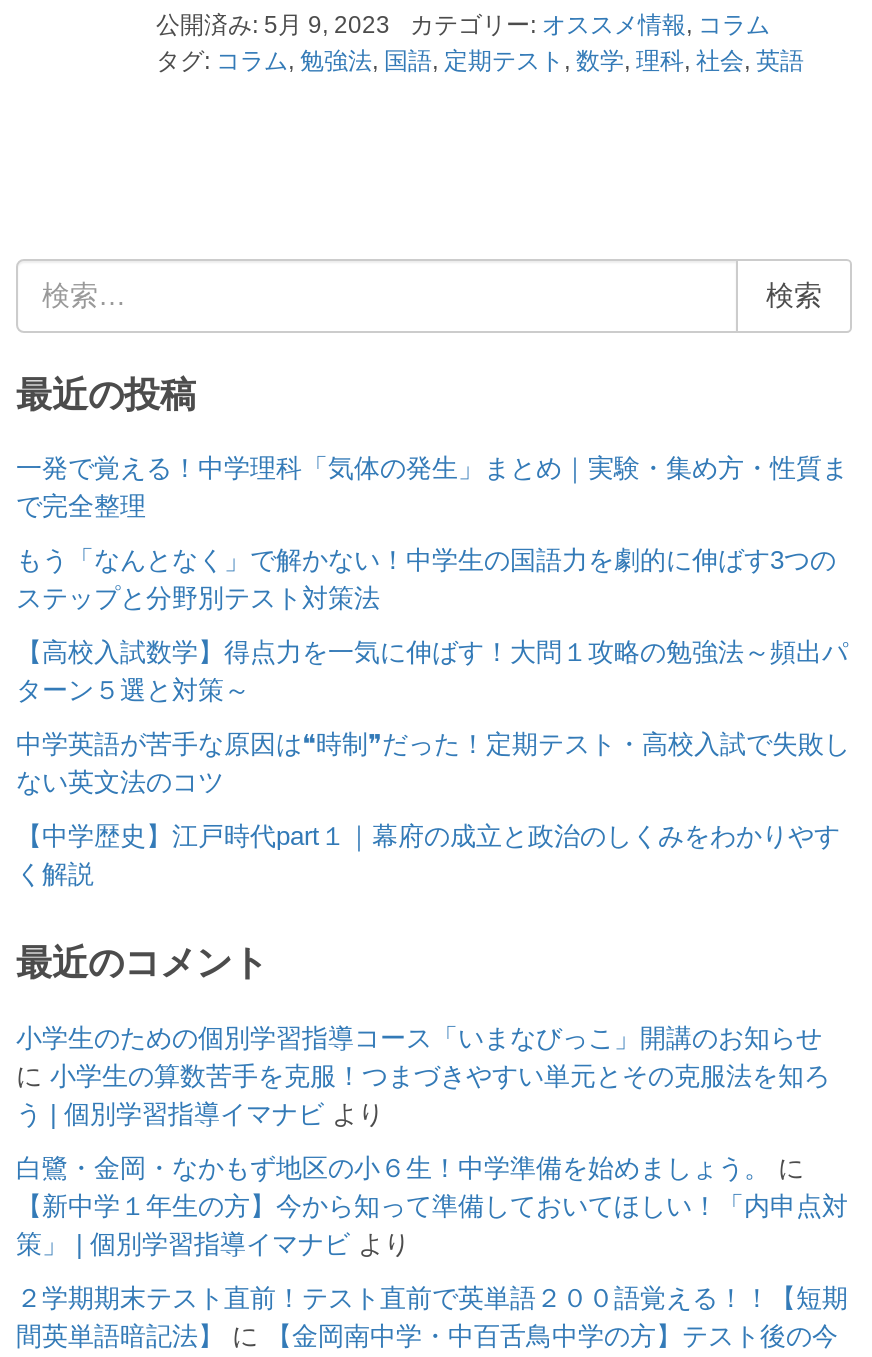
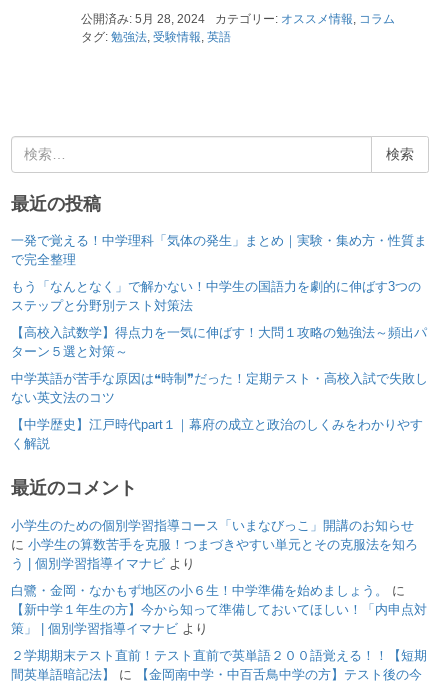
- 公開済み: 5月 9, 2023 カテゴリー:オススメ情報,コラム
+ 公開済み: 5月 28, 2024 カテゴリー:オススメ情報,コラム

- タグ:コラム,勉強法,国語,定期テスト,数学,理科,社会,英語
+ タグ:勉強法,受験情報,英語
